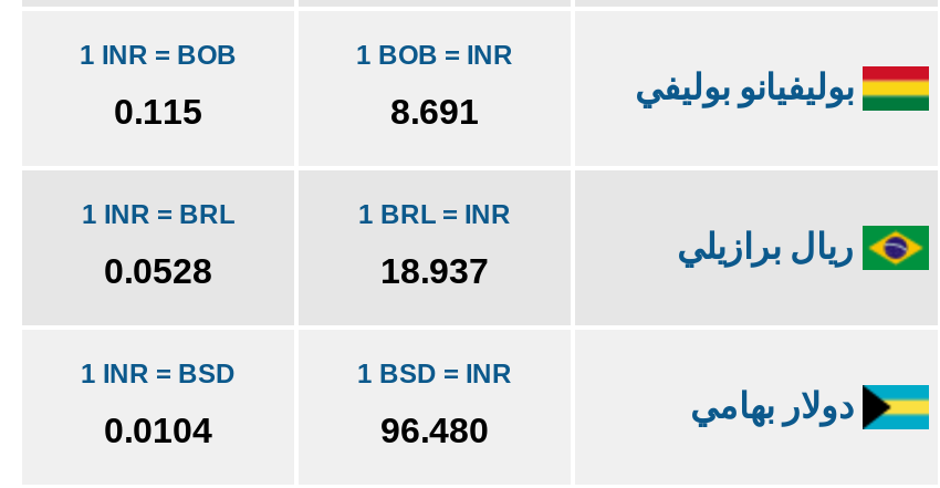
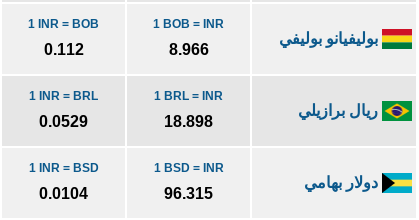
- 0.115
+ 0.112

- 8.691
+ 8.966

- 0.0528
+ 0.0529

- 18.937
+ 18.898

- 96.480
+ 96.315
